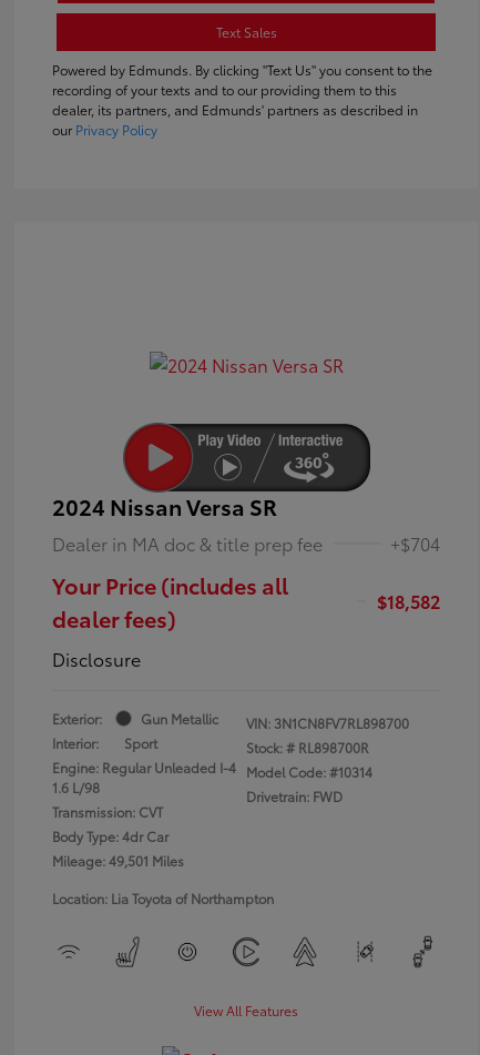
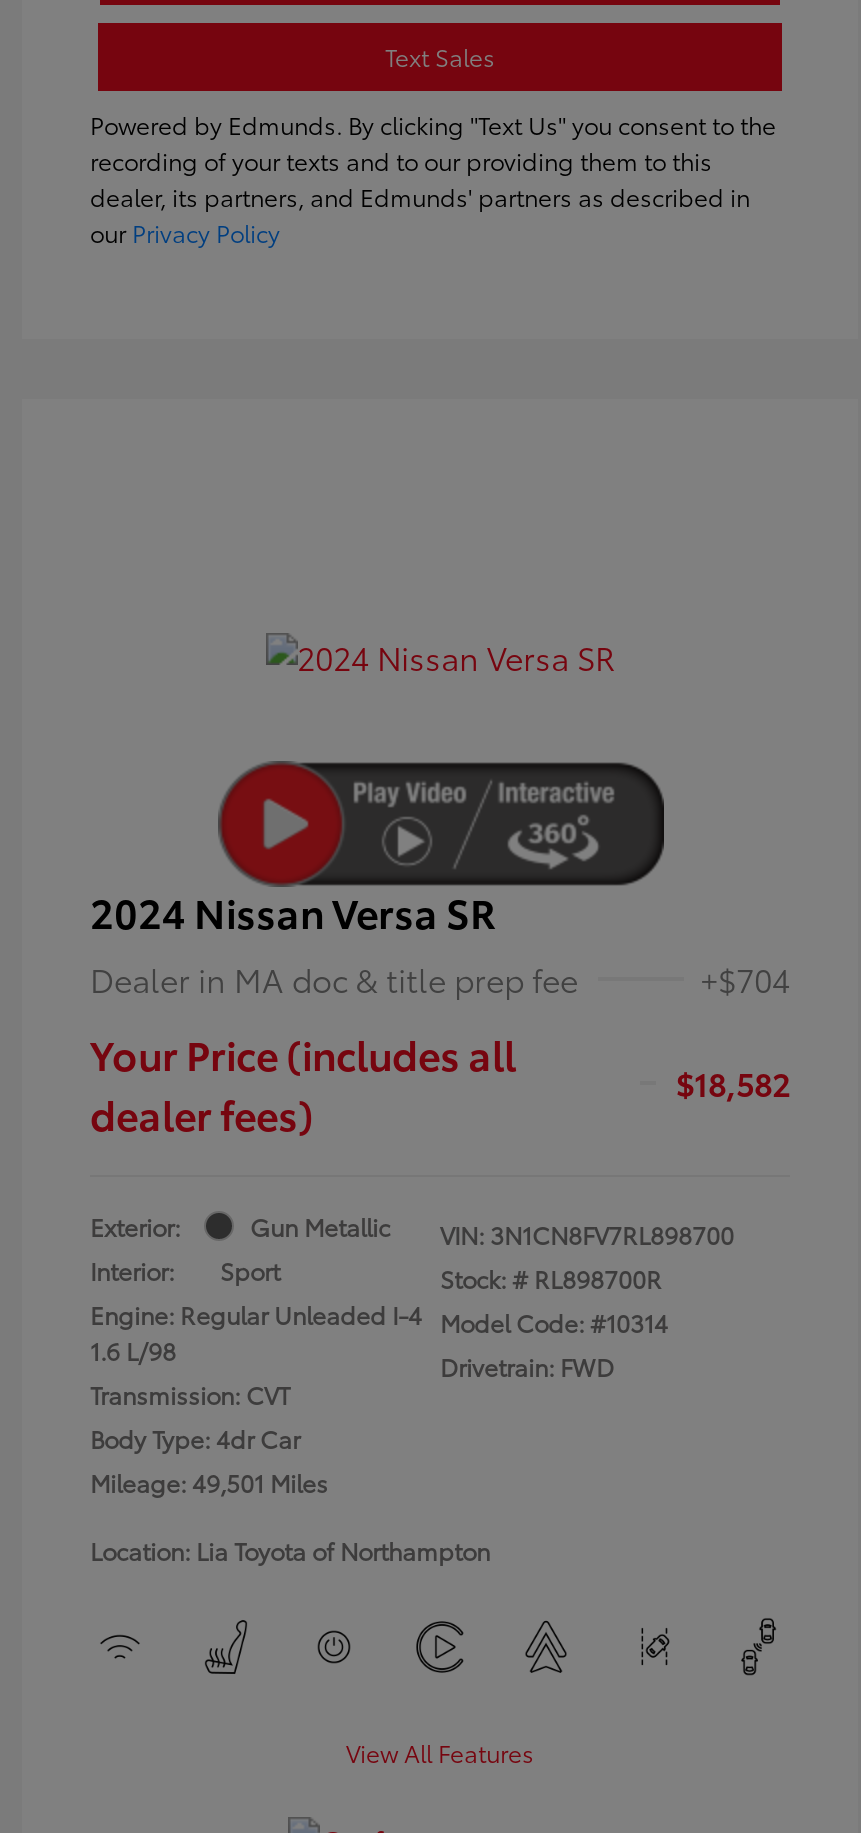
- Disclosure
